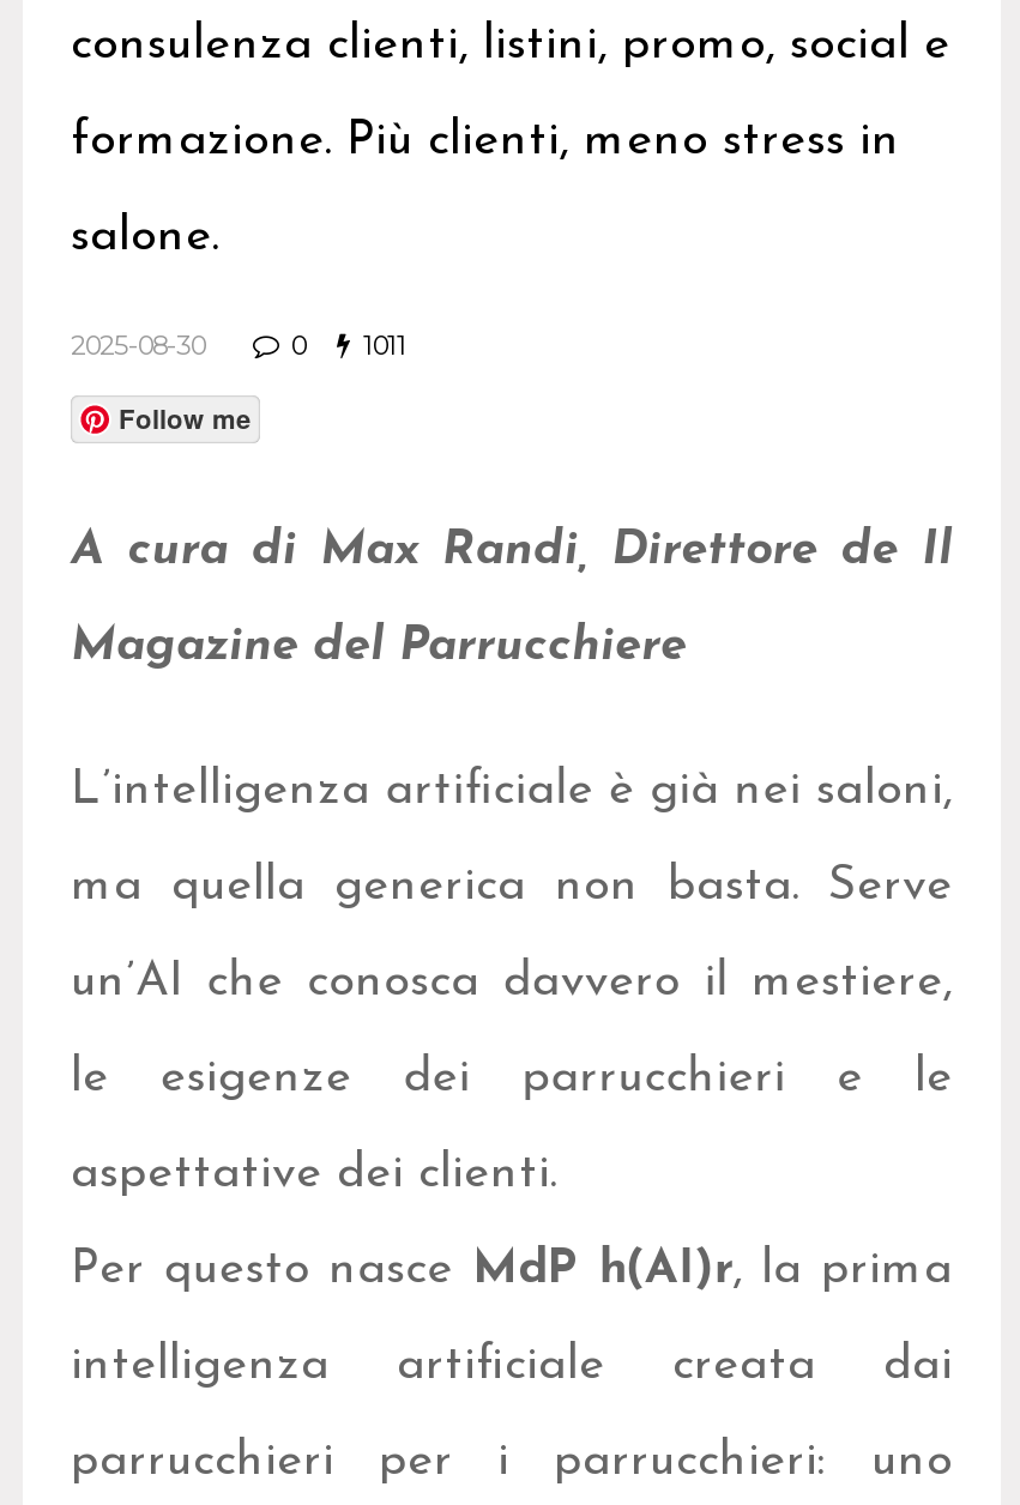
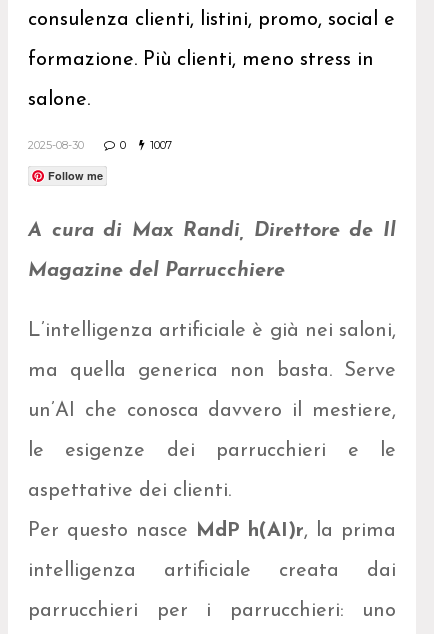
- 1011
+ 1007
